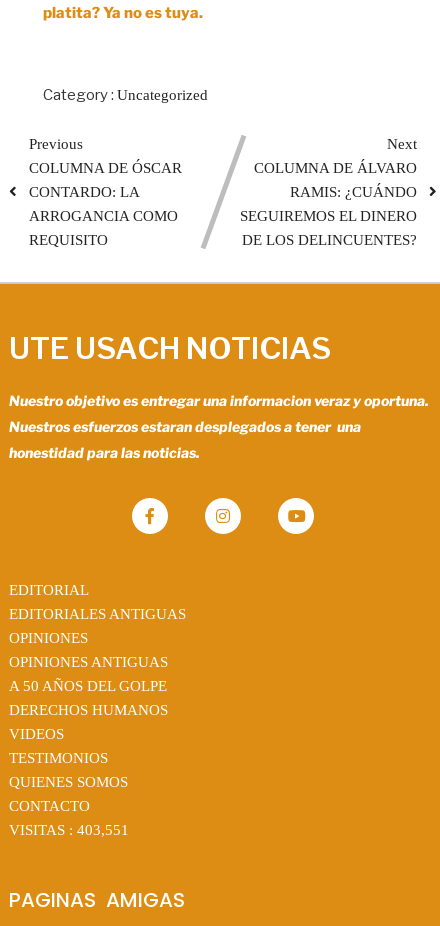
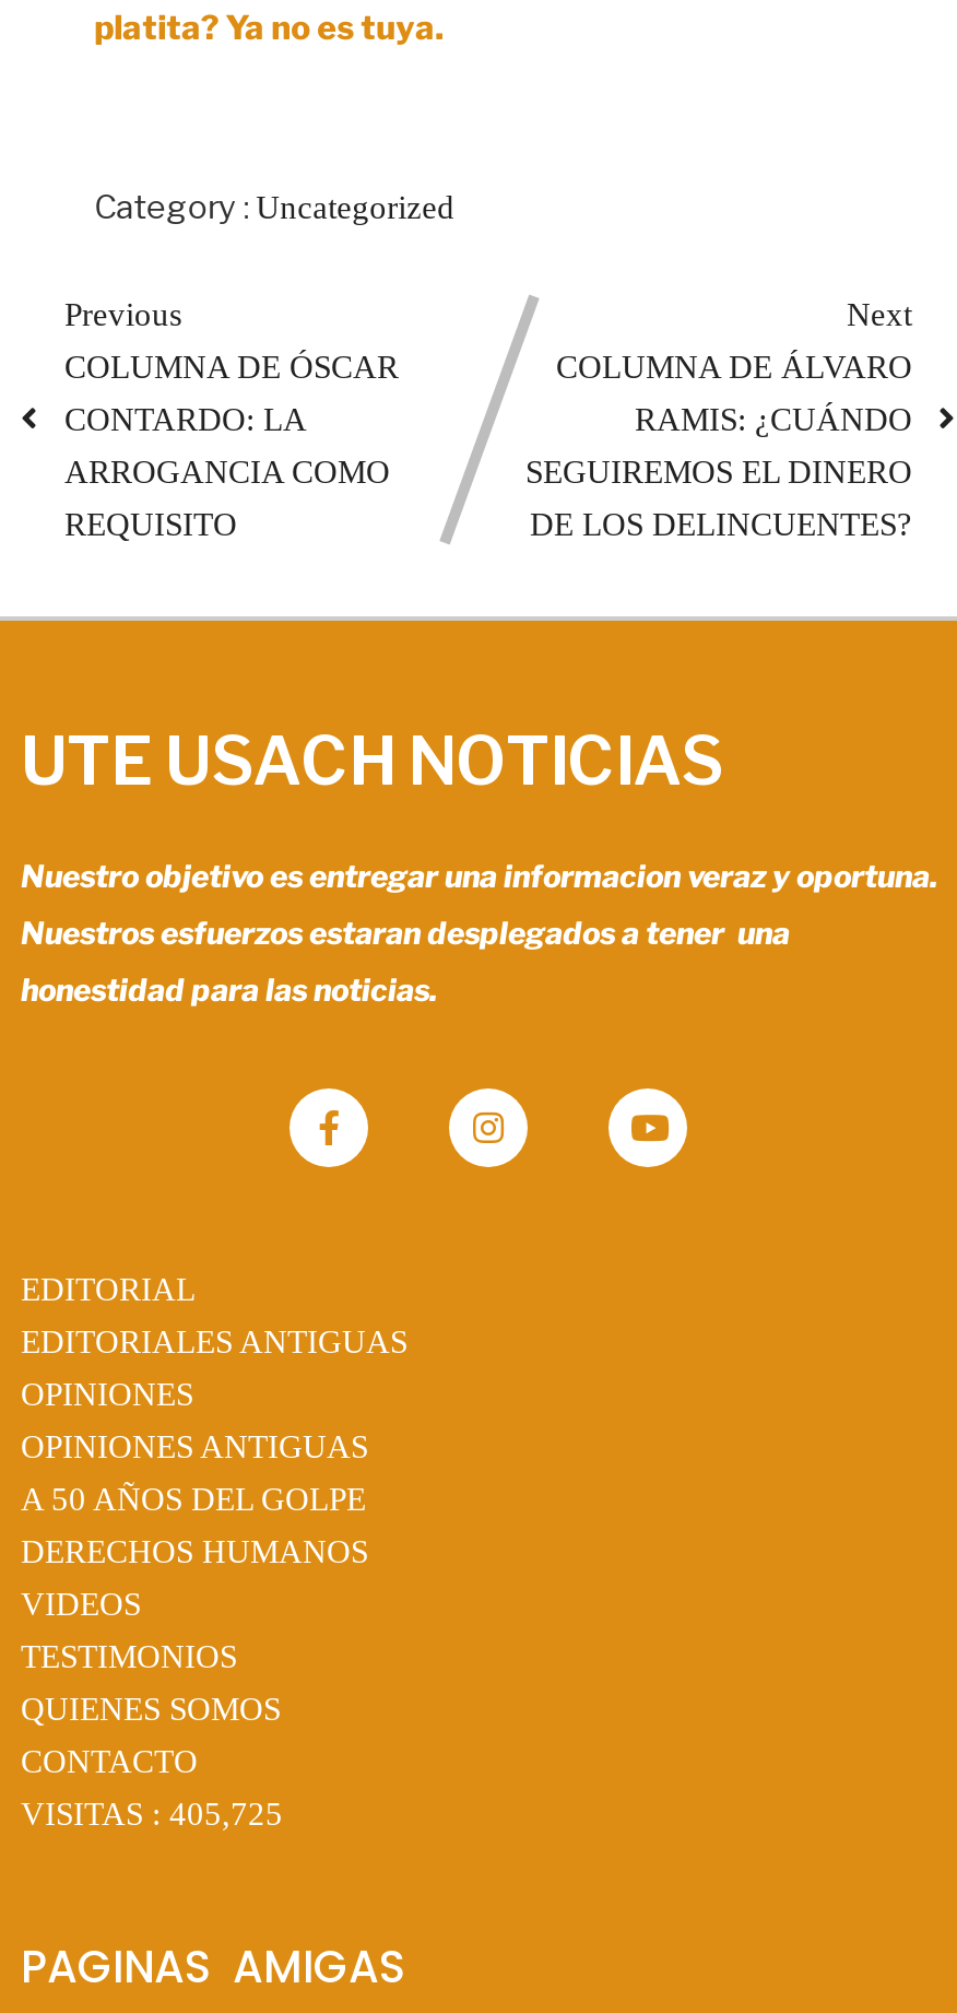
- VISITAS : 403,551
+ VISITAS : 405,725
